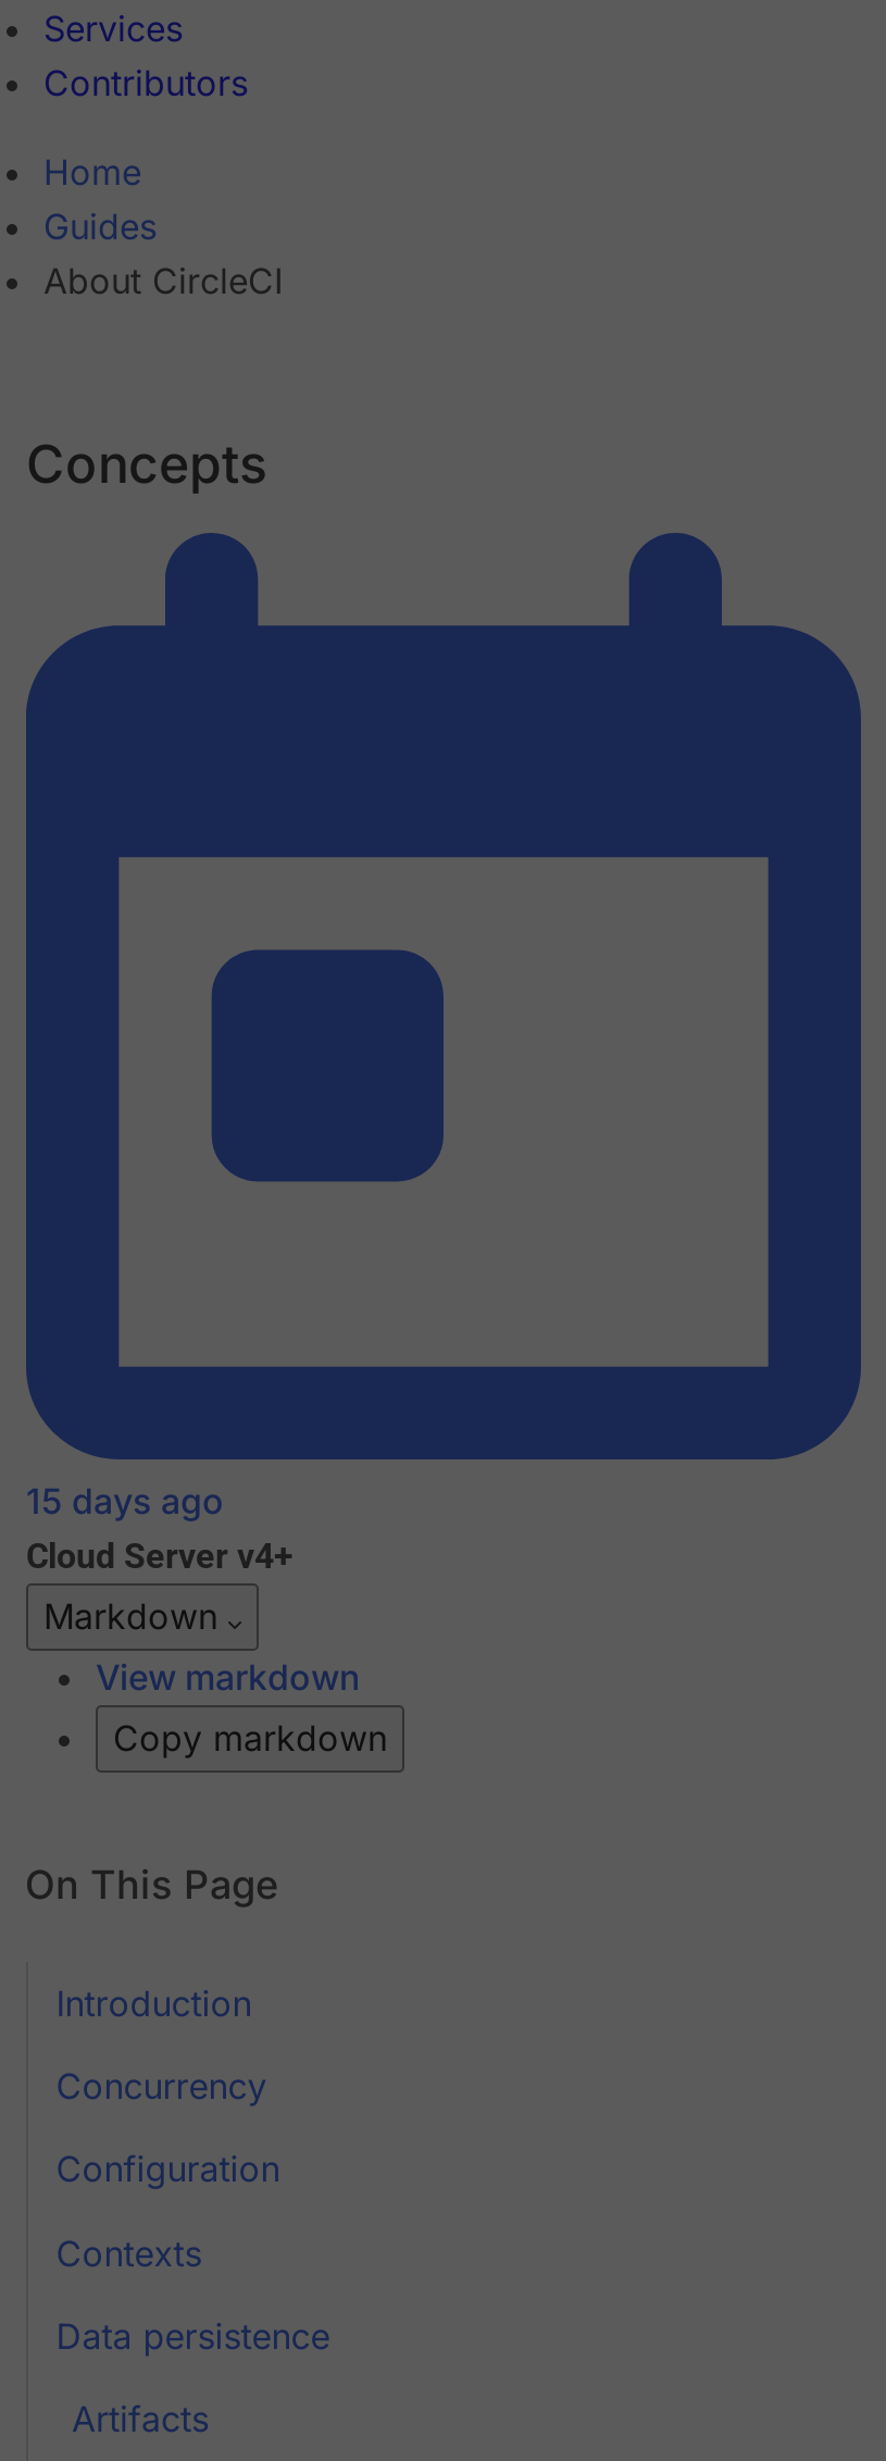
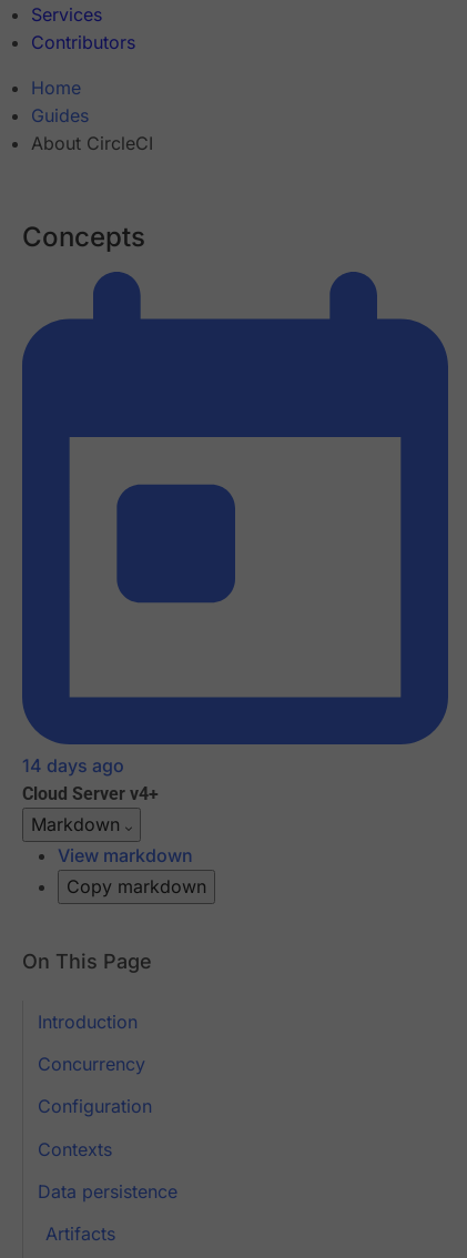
- 15 days ago
+ 14 days ago
